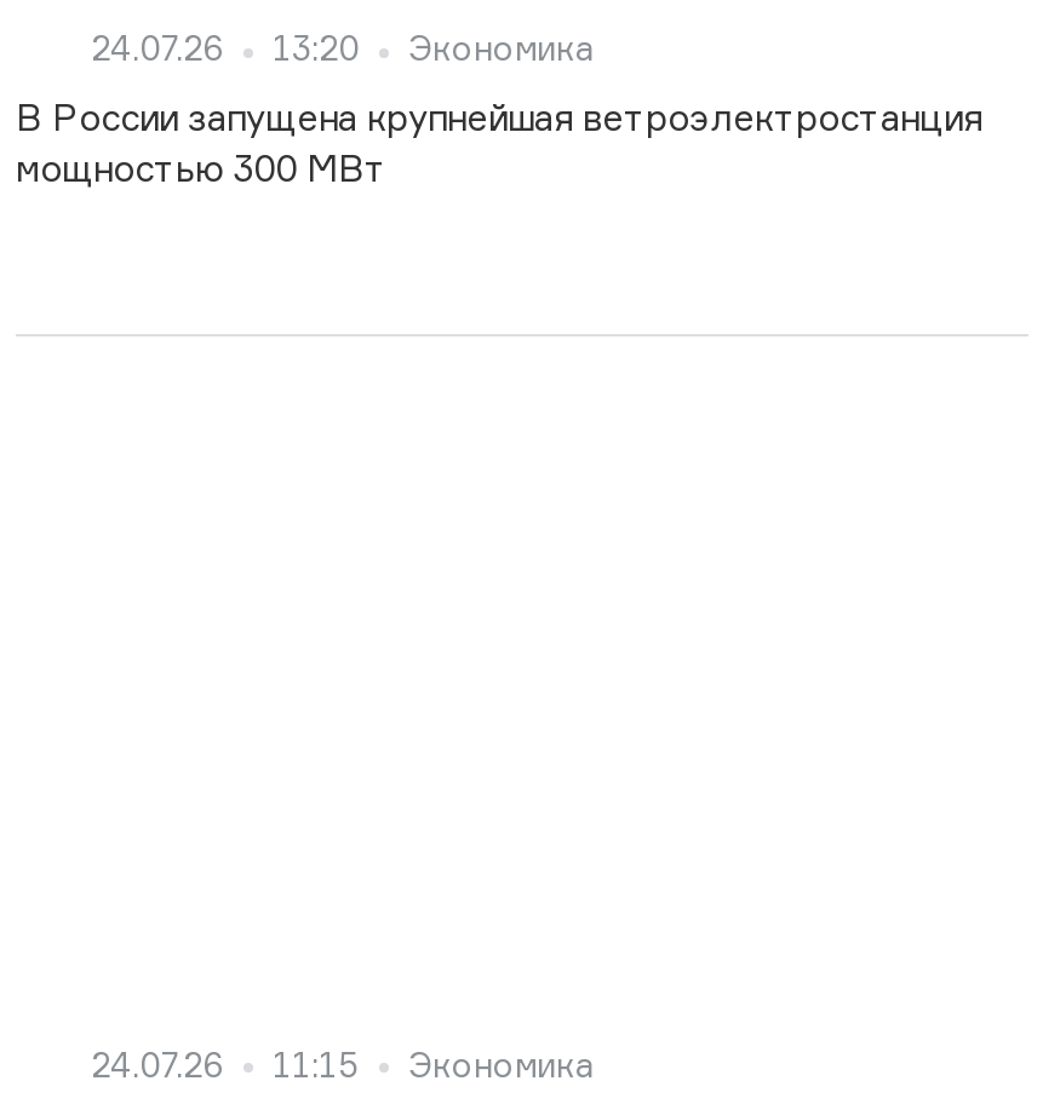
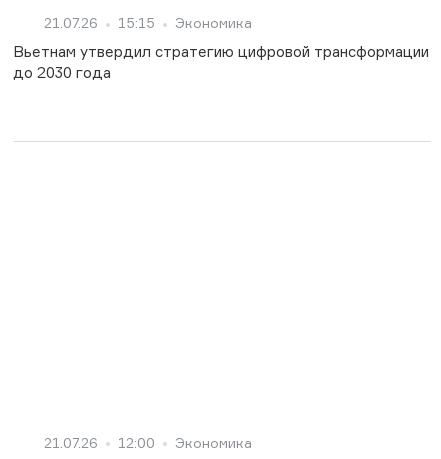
- 24.07.26
- 13:20
+ 21.07.26
+ 15:15

- В России запущена крупнейшая ветроэлектростанция
- мощностью 300 МВт
+ Вьетнам утвердил стратегию цифровой трансформации
+ до 2030 года

- 24.07.26
- 11:15
+ 21.07.26
+ 12:00
